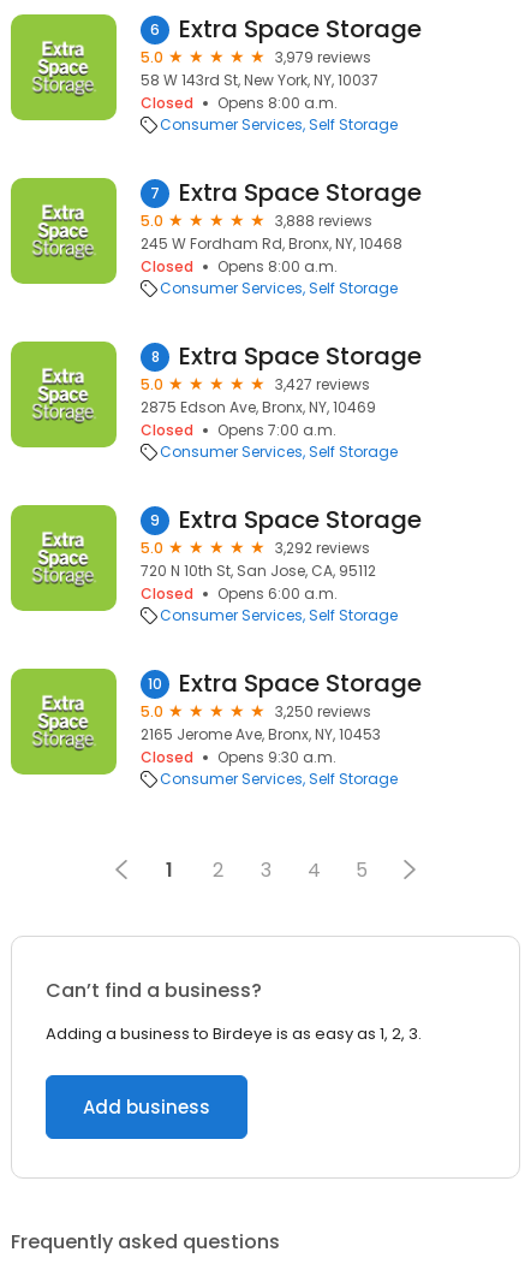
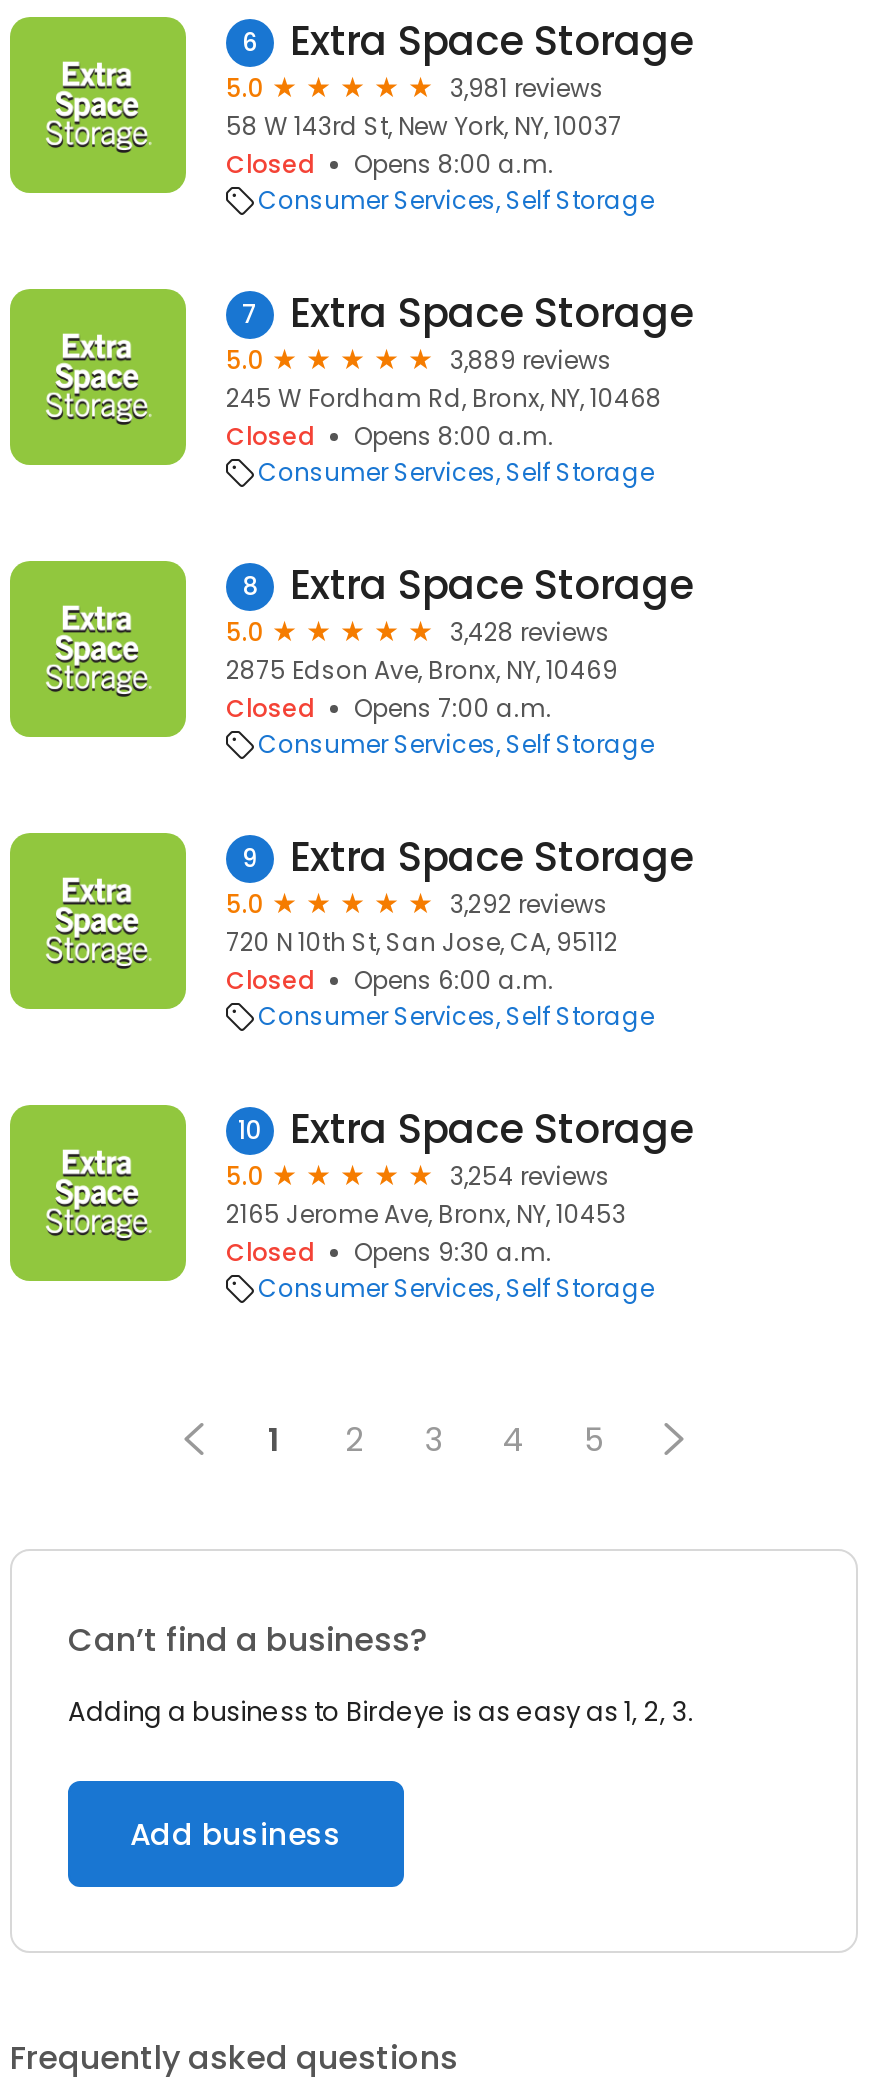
- 3,979 reviews
+ 3,981 reviews

- 3,888 reviews
+ 3,889 reviews

- 3,427 reviews
+ 3,428 reviews

- 3,250 reviews
+ 3,254 reviews
